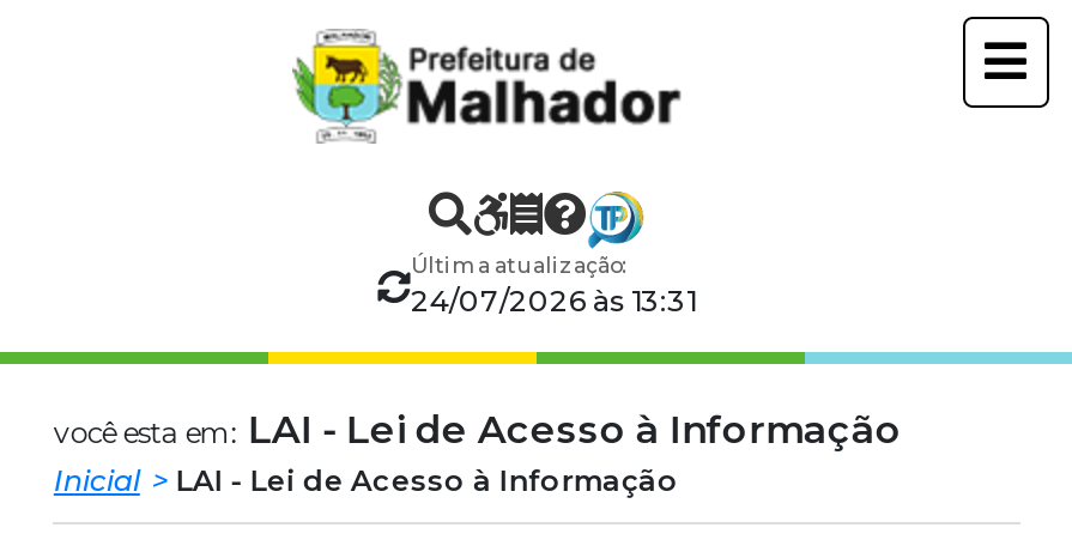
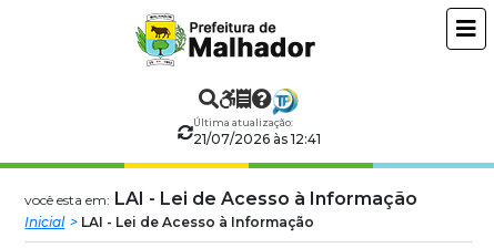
- 24/07/2026 às 13:31
+ 21/07/2026 às 12:41
